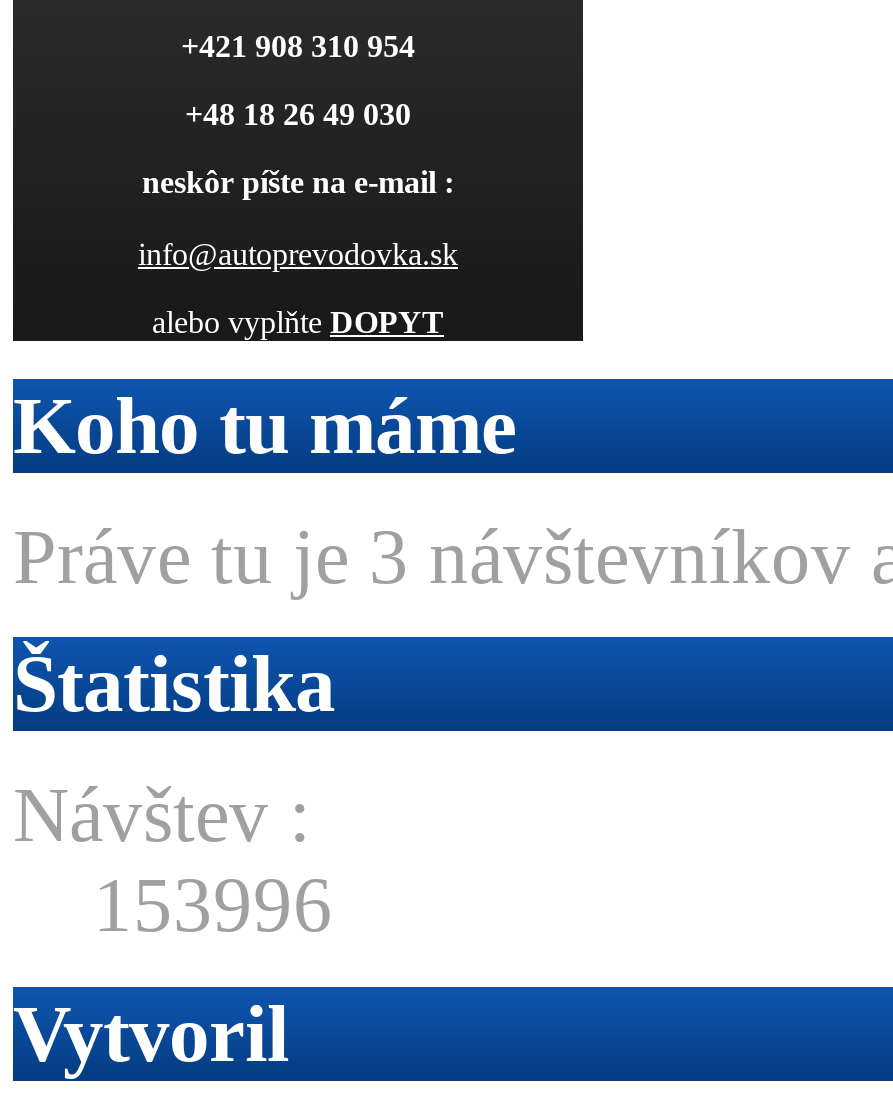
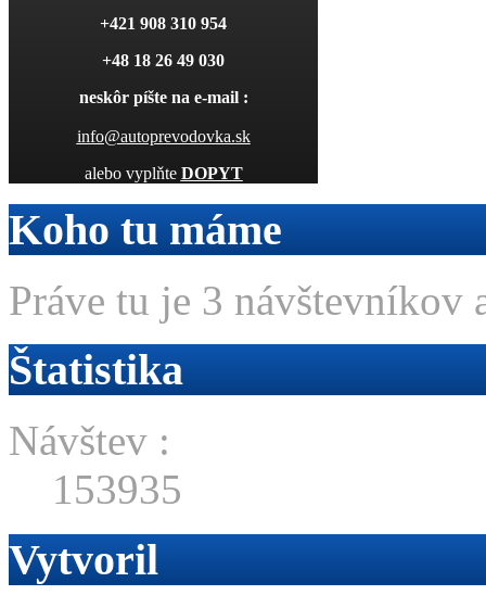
- 153996
+ 153935
